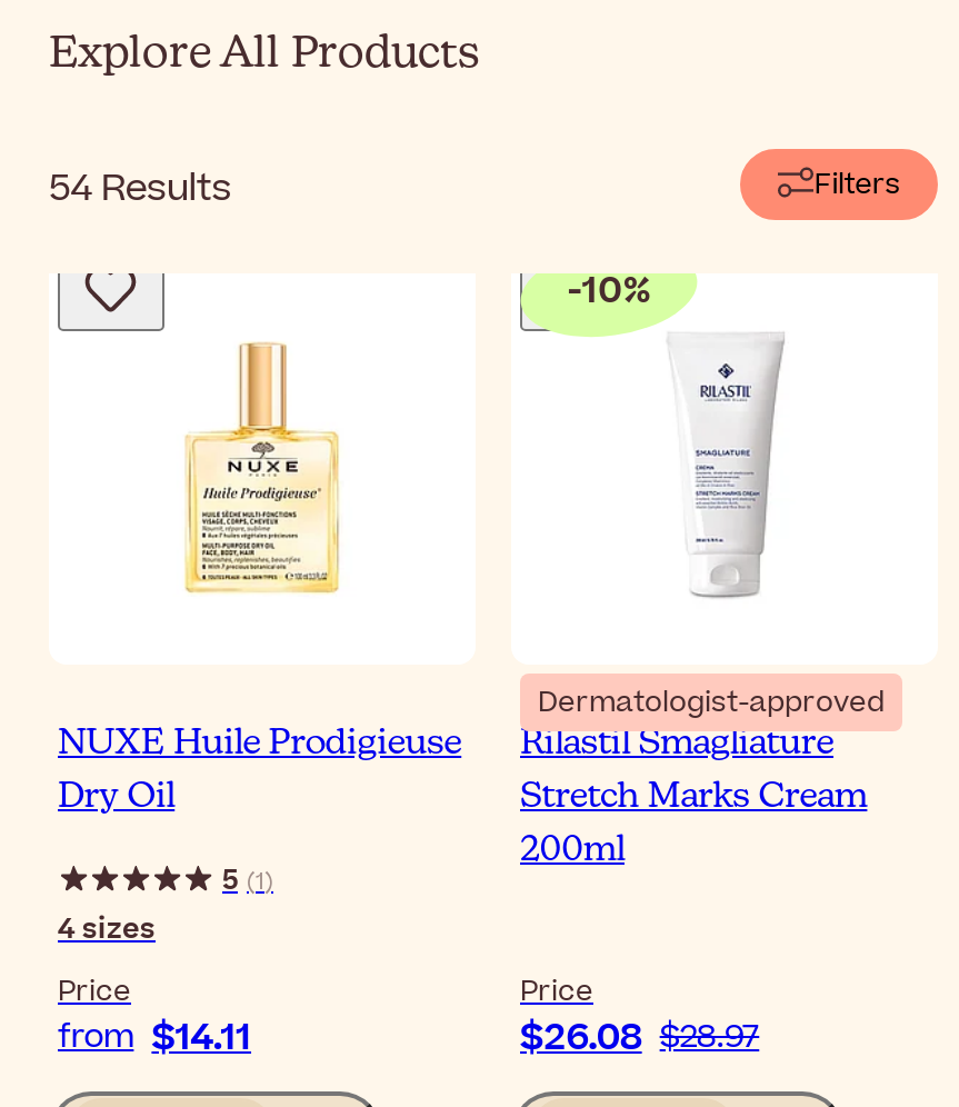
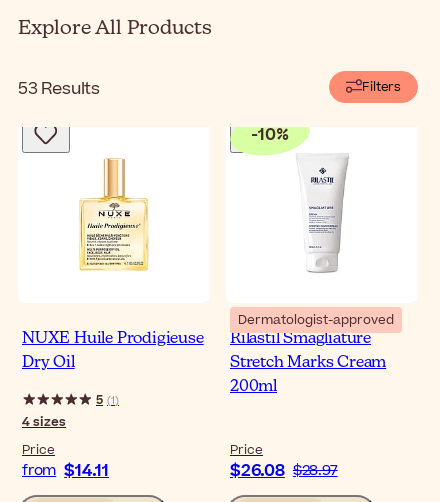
- 54 Results
+ 53 Results
